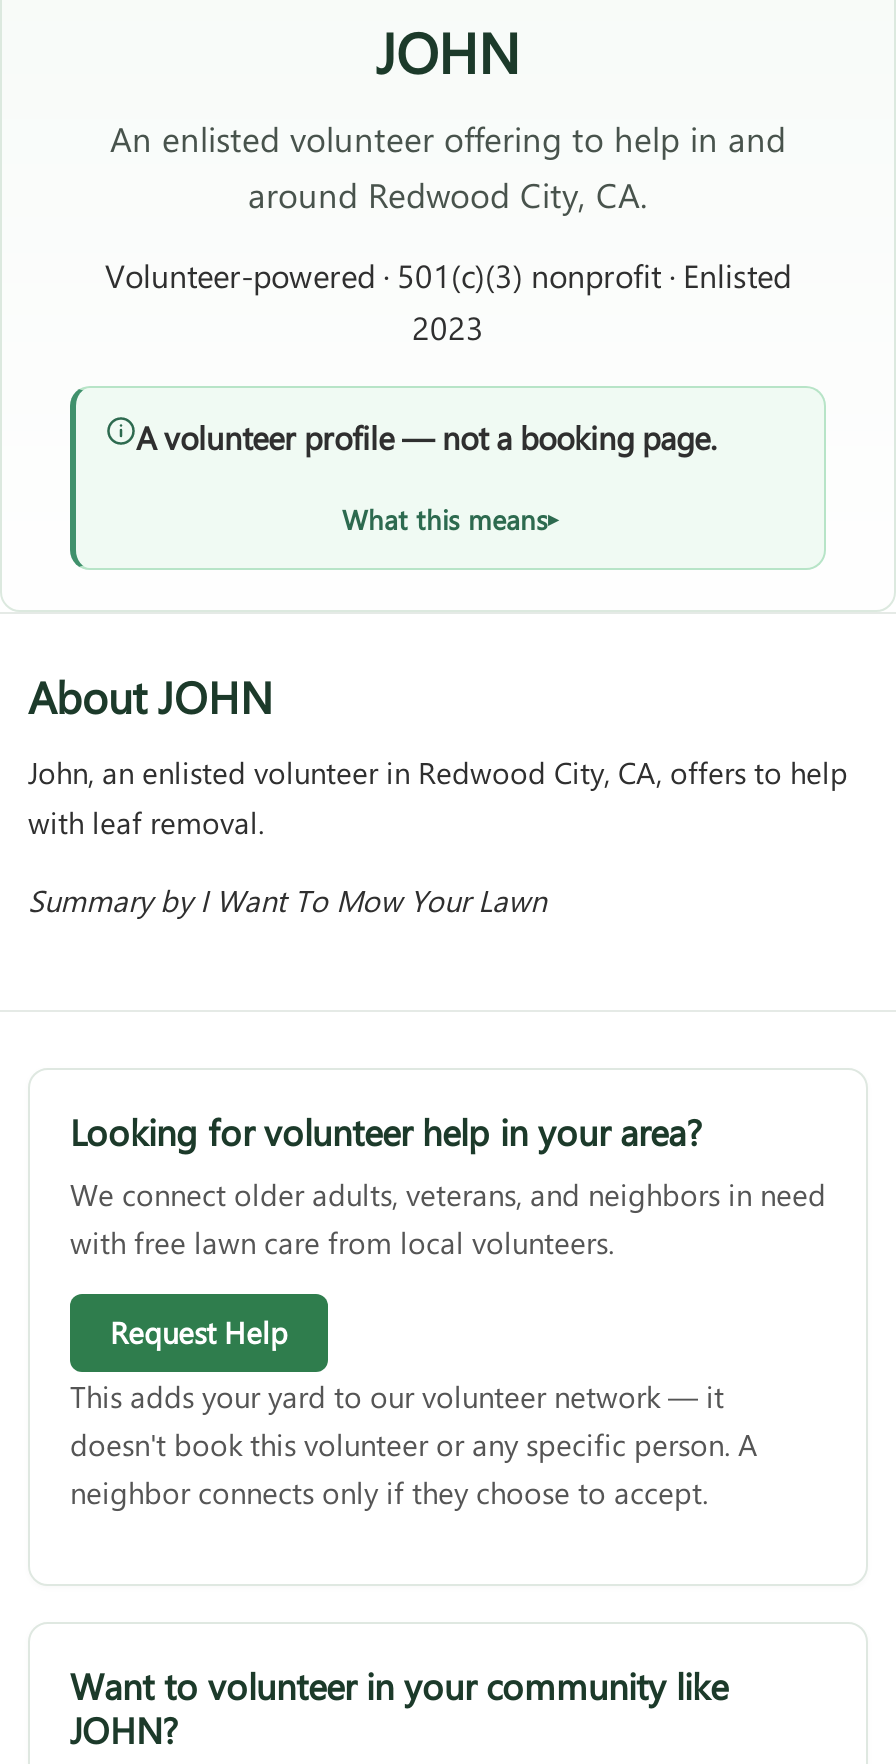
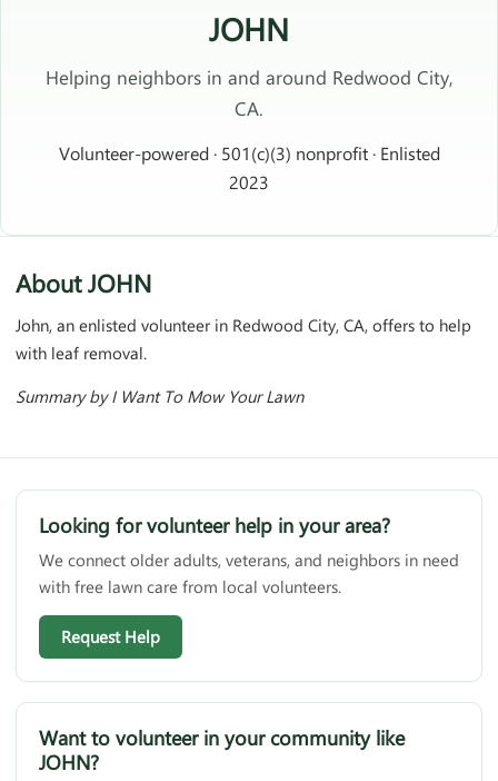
- An enlisted volunteer offering to help in and
- around Redwood City, CA.
+ Helping neighbors in and around Redwood City,
+ CA.

- [image]
- A volunteer profile — not a booking page.
- What this means

- This adds your yard to our volunteer network — it
- doesn't book this volunteer or any specific person. A
- neighbor connects only if they choose to accept.
